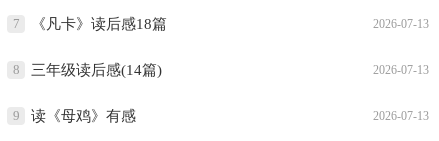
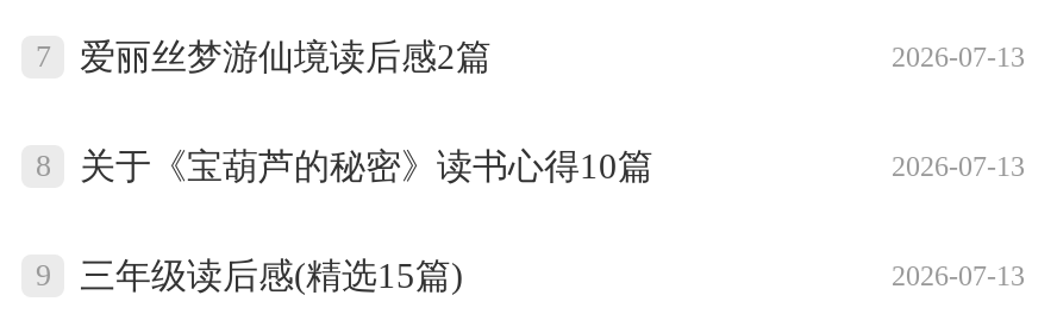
- 《凡卡》读后感18篇
+ 爱丽丝梦游仙境读后感2篇

- 三年级读后感(14篇)
+ 关于《宝葫芦的秘密》读书心得10篇

- 读《母鸡》有感
+ 三年级读后感(精选15篇)
